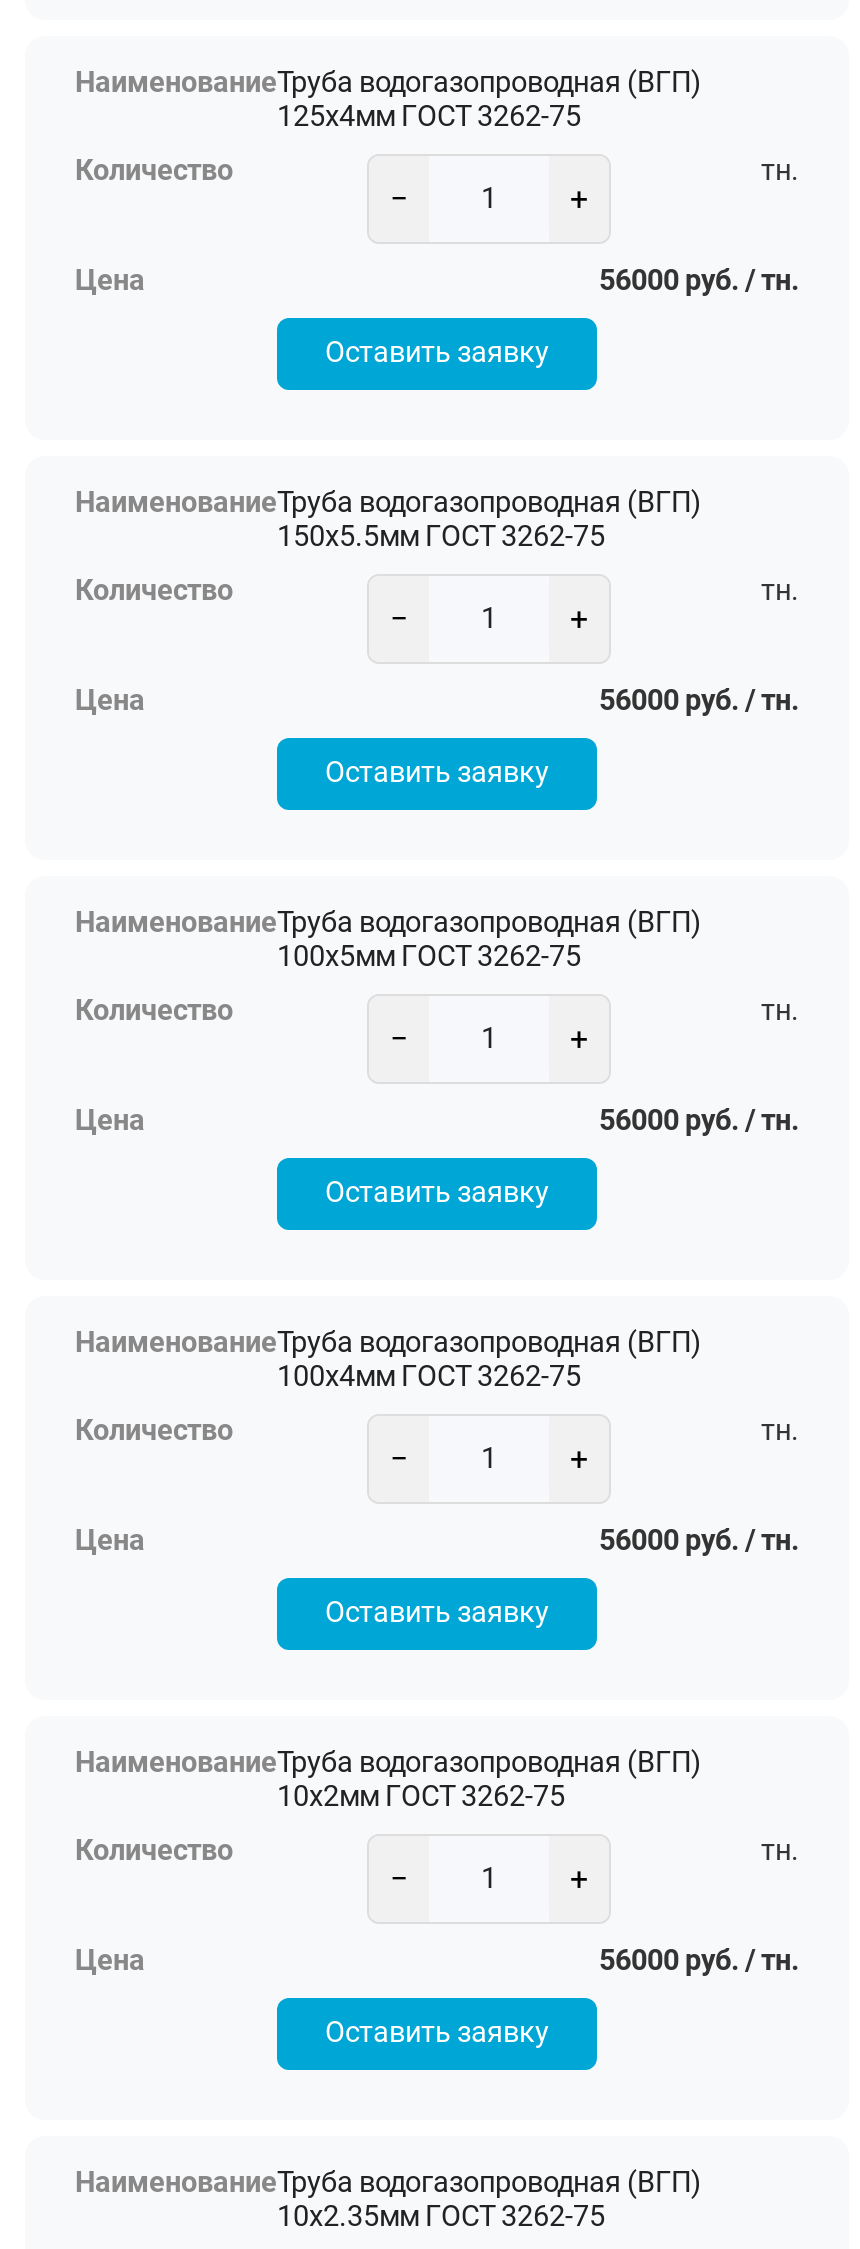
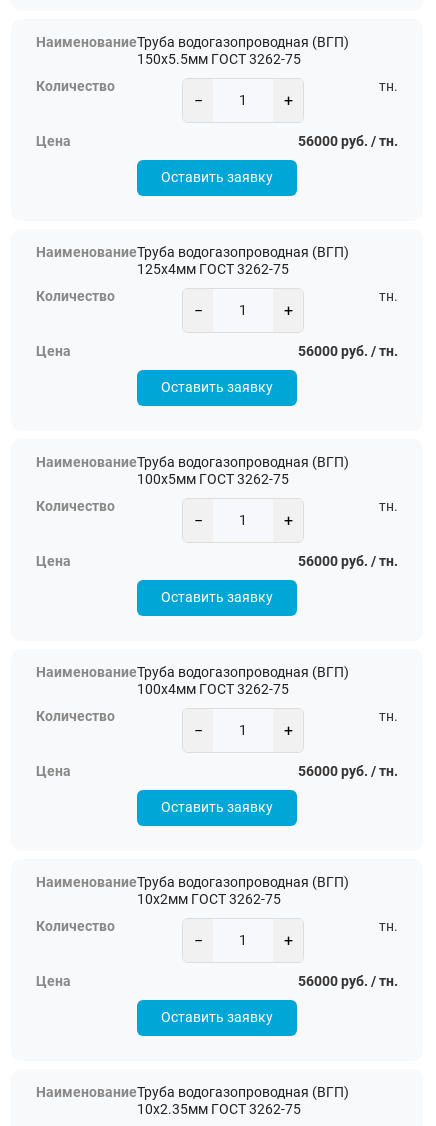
- 125х4мм ГОСТ 3262-75
+ 150х5.5мм ГОСТ 3262-75

- 150х5.5мм ГОСТ 3262-75
+ 125х4мм ГОСТ 3262-75
